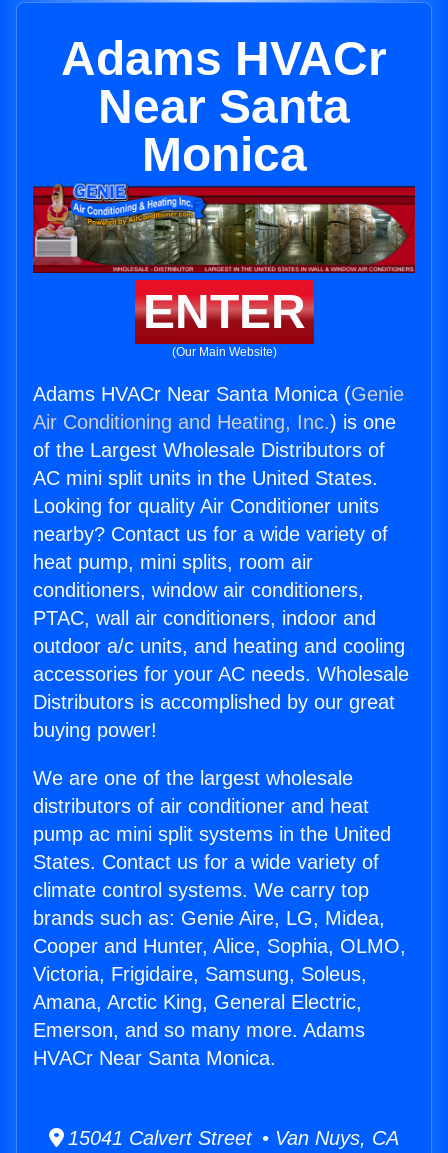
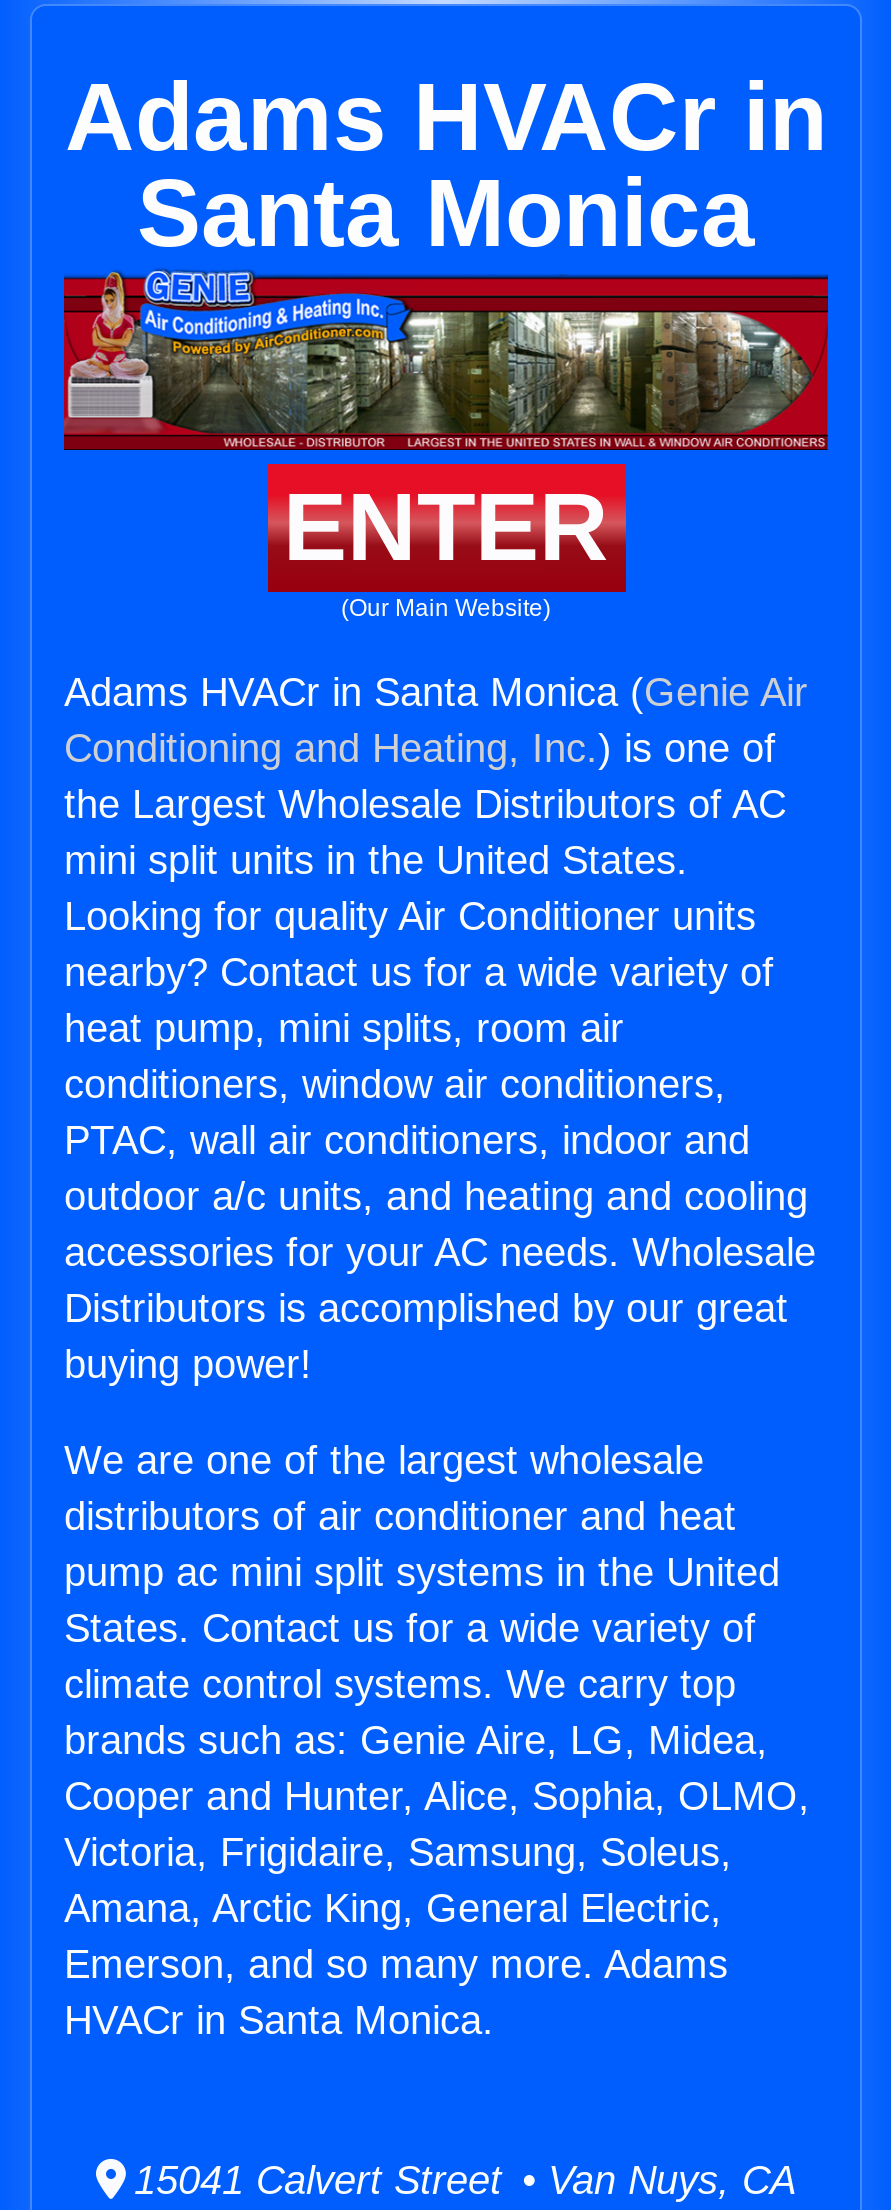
- Adams HVACr
- Near Santa
- Monica
+ Adams HVACr in
+ Santa Monica

- Adams HVACr Near Santa Monica (Genie
- Air Conditioning and Heating, Inc.) is one
- of the Largest Wholesale Distributors of
- AC mini split units in the United States.
+ Adams HVACr in Santa Monica (Genie Air
+ Conditioning and Heating, Inc.) is one of
+ the Largest Wholesale Distributors of AC
+ mini split units in the United States.

- HVACr Near Santa Monica.
+ HVACr in Santa Monica.
